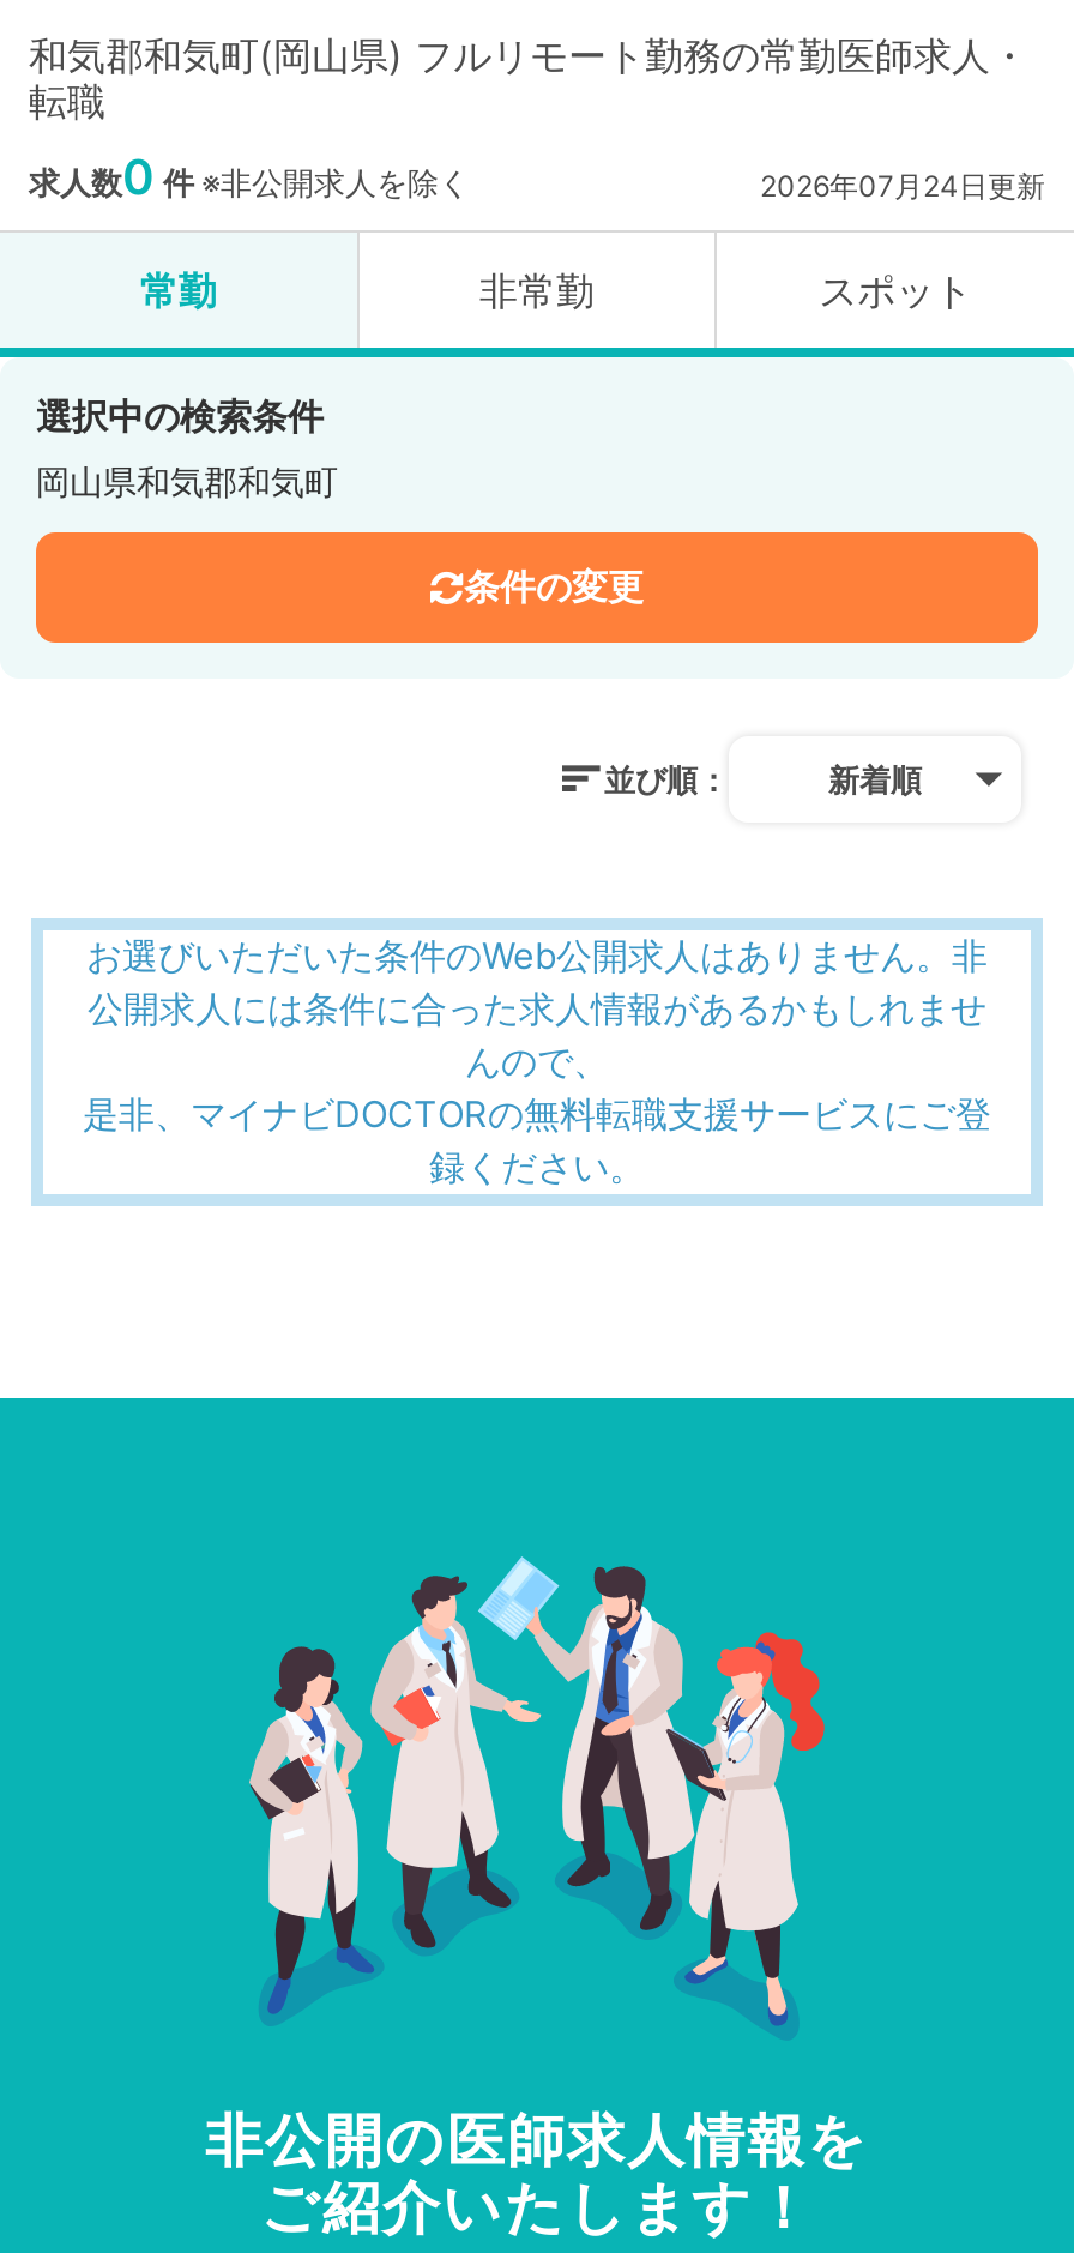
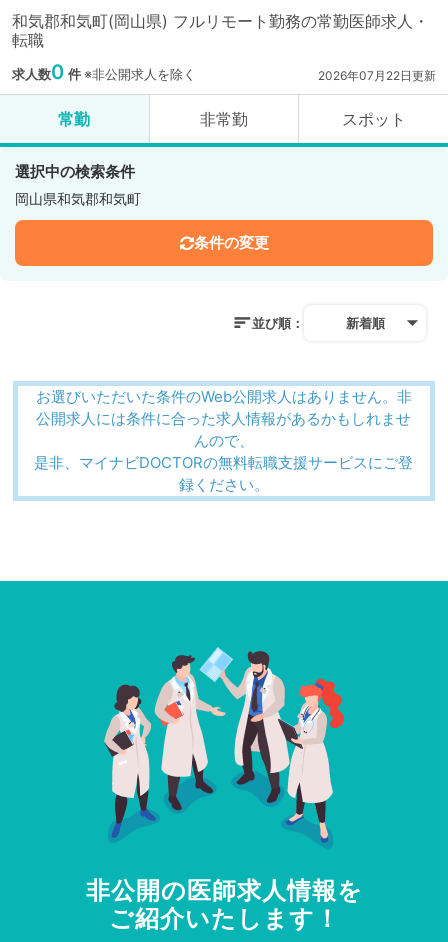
- 2026年07月24日更新
+ 2026年07月22日更新
